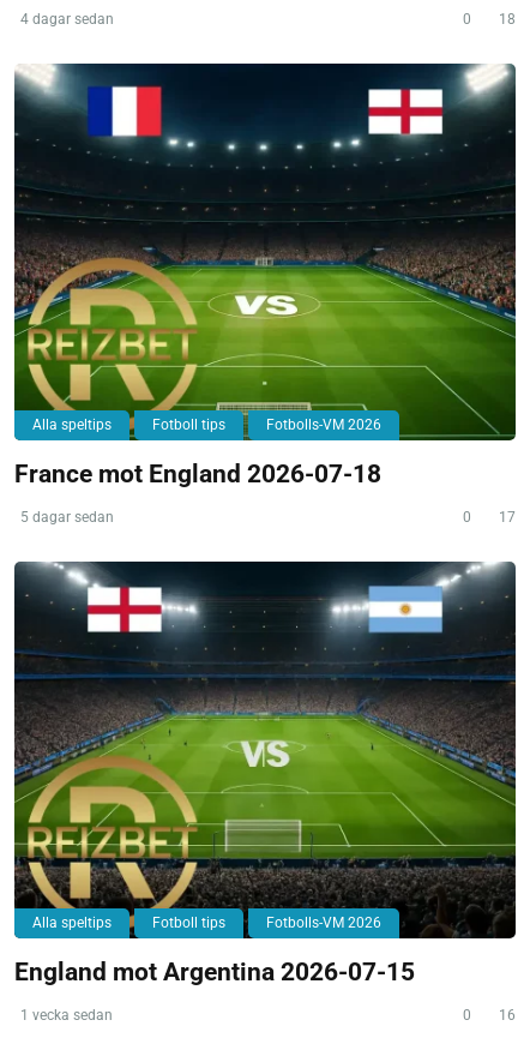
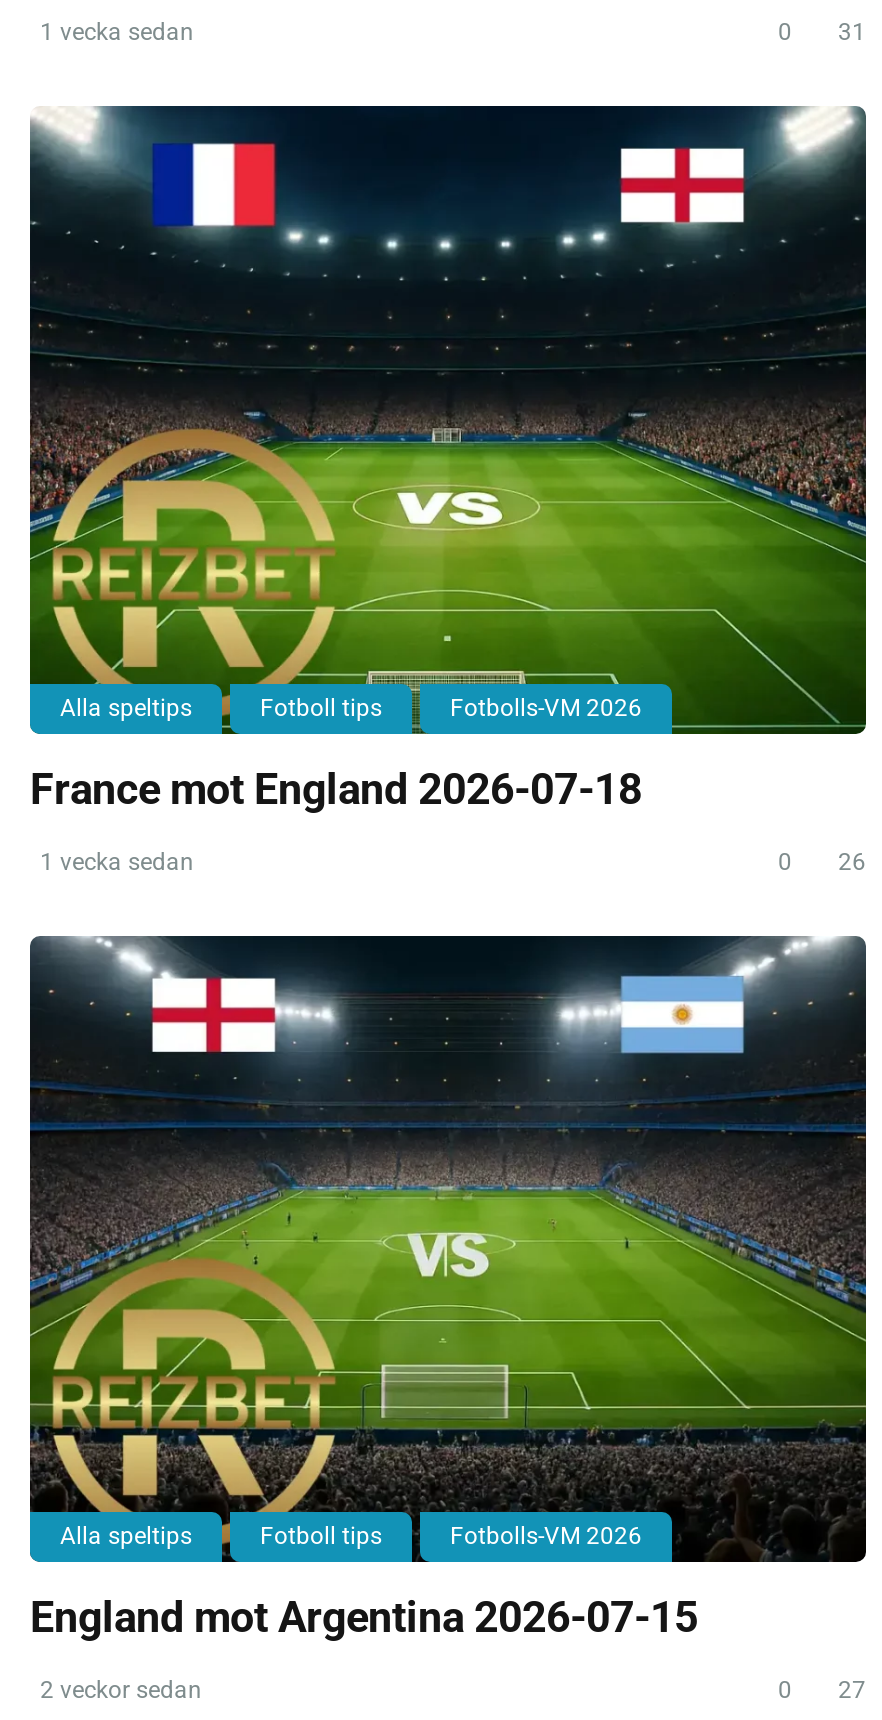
- 4 dagar sedan
+ 1 vecka sedan

- 0 18
+ 0 31

- 5 dagar sedan
+ 1 vecka sedan

- 0 17
+ 0 26

- 1 vecka sedan
+ 2 veckor sedan

- 0 16
+ 0 27
